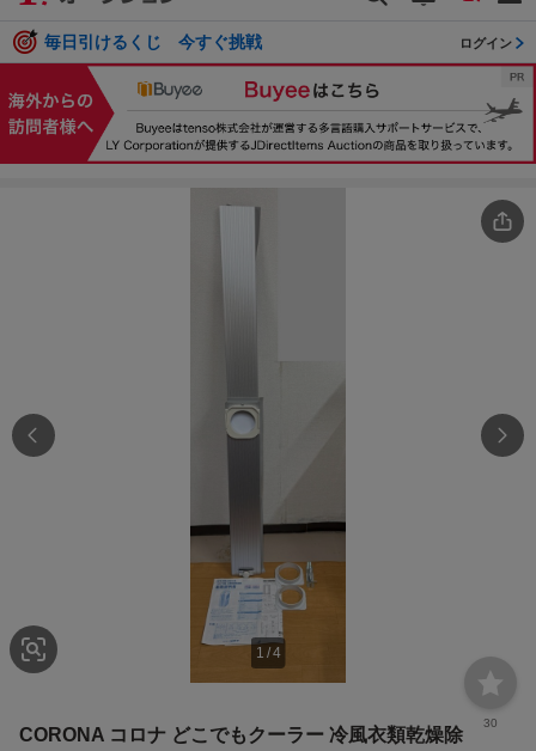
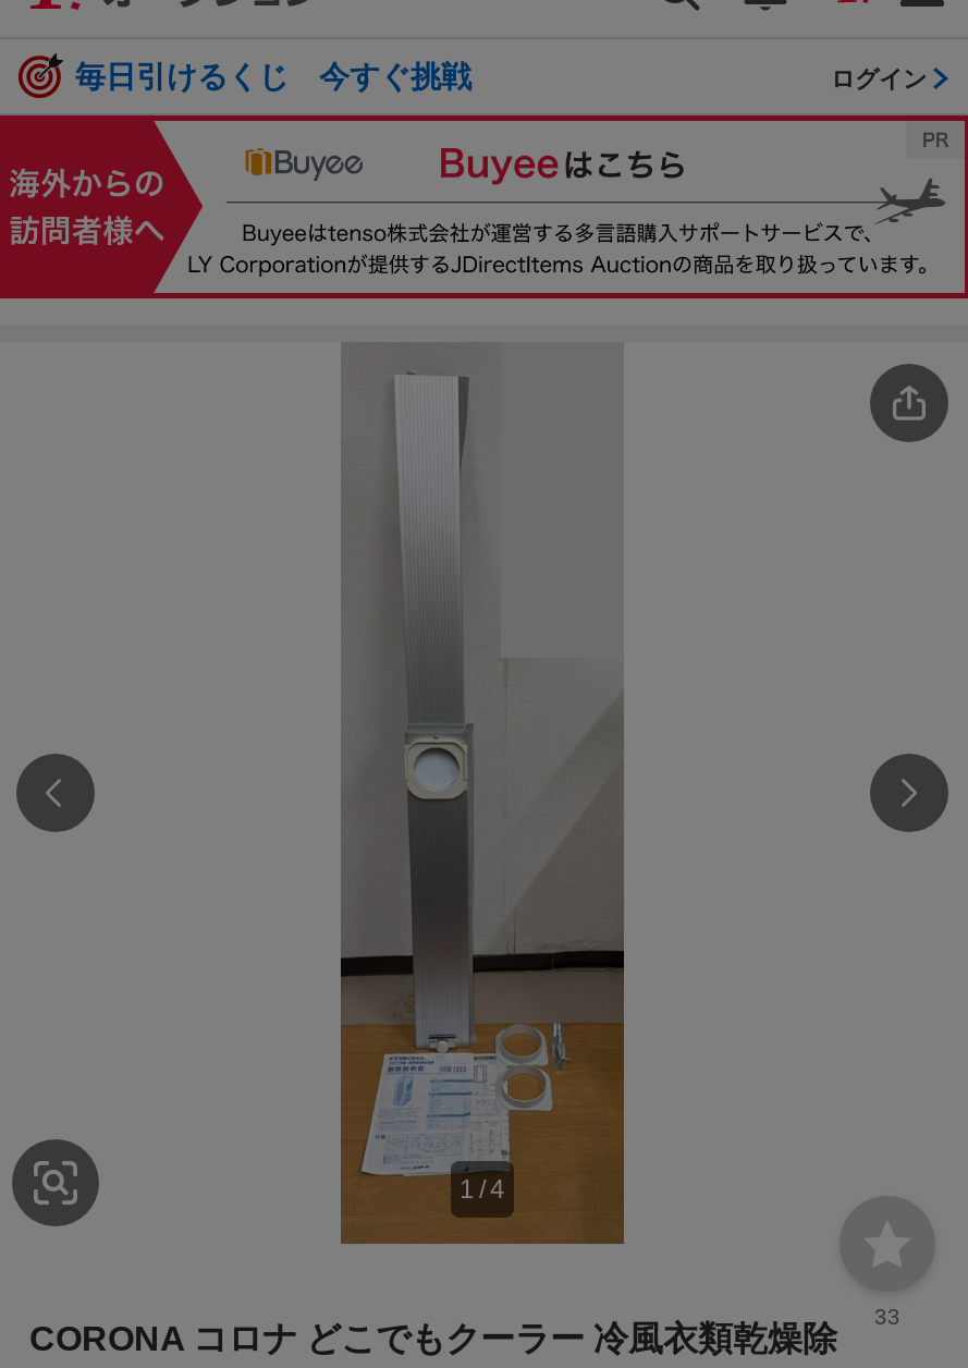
- 30
+ 33
